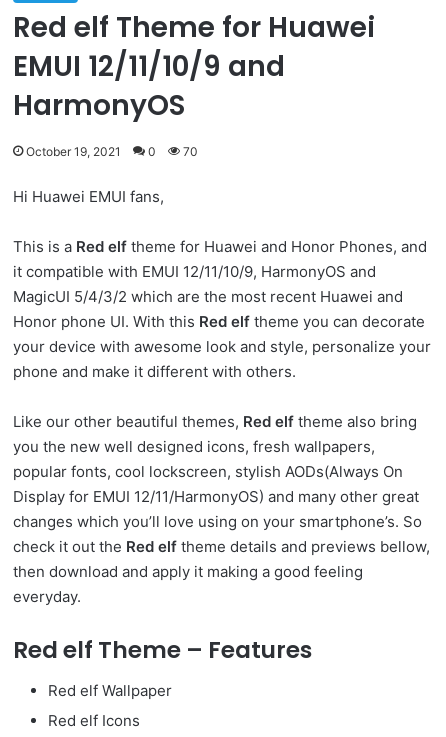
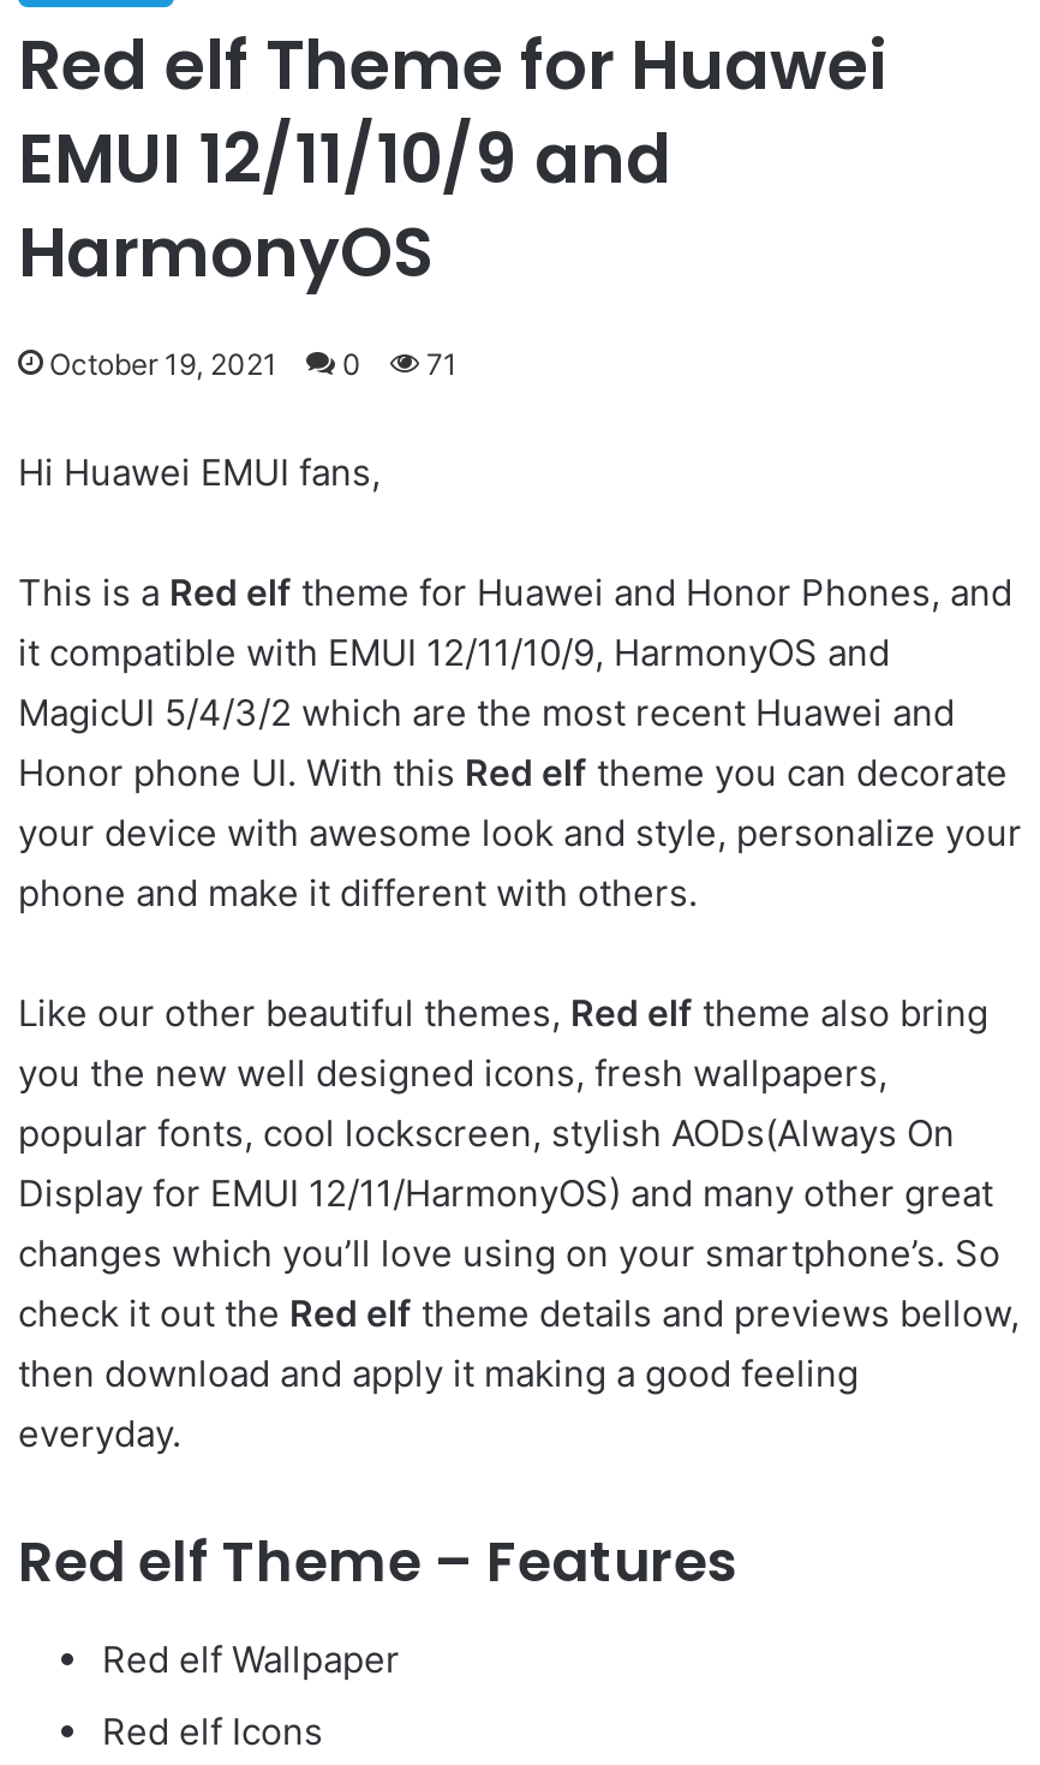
- October 19, 2021 0 70
+ October 19, 2021 0 71
